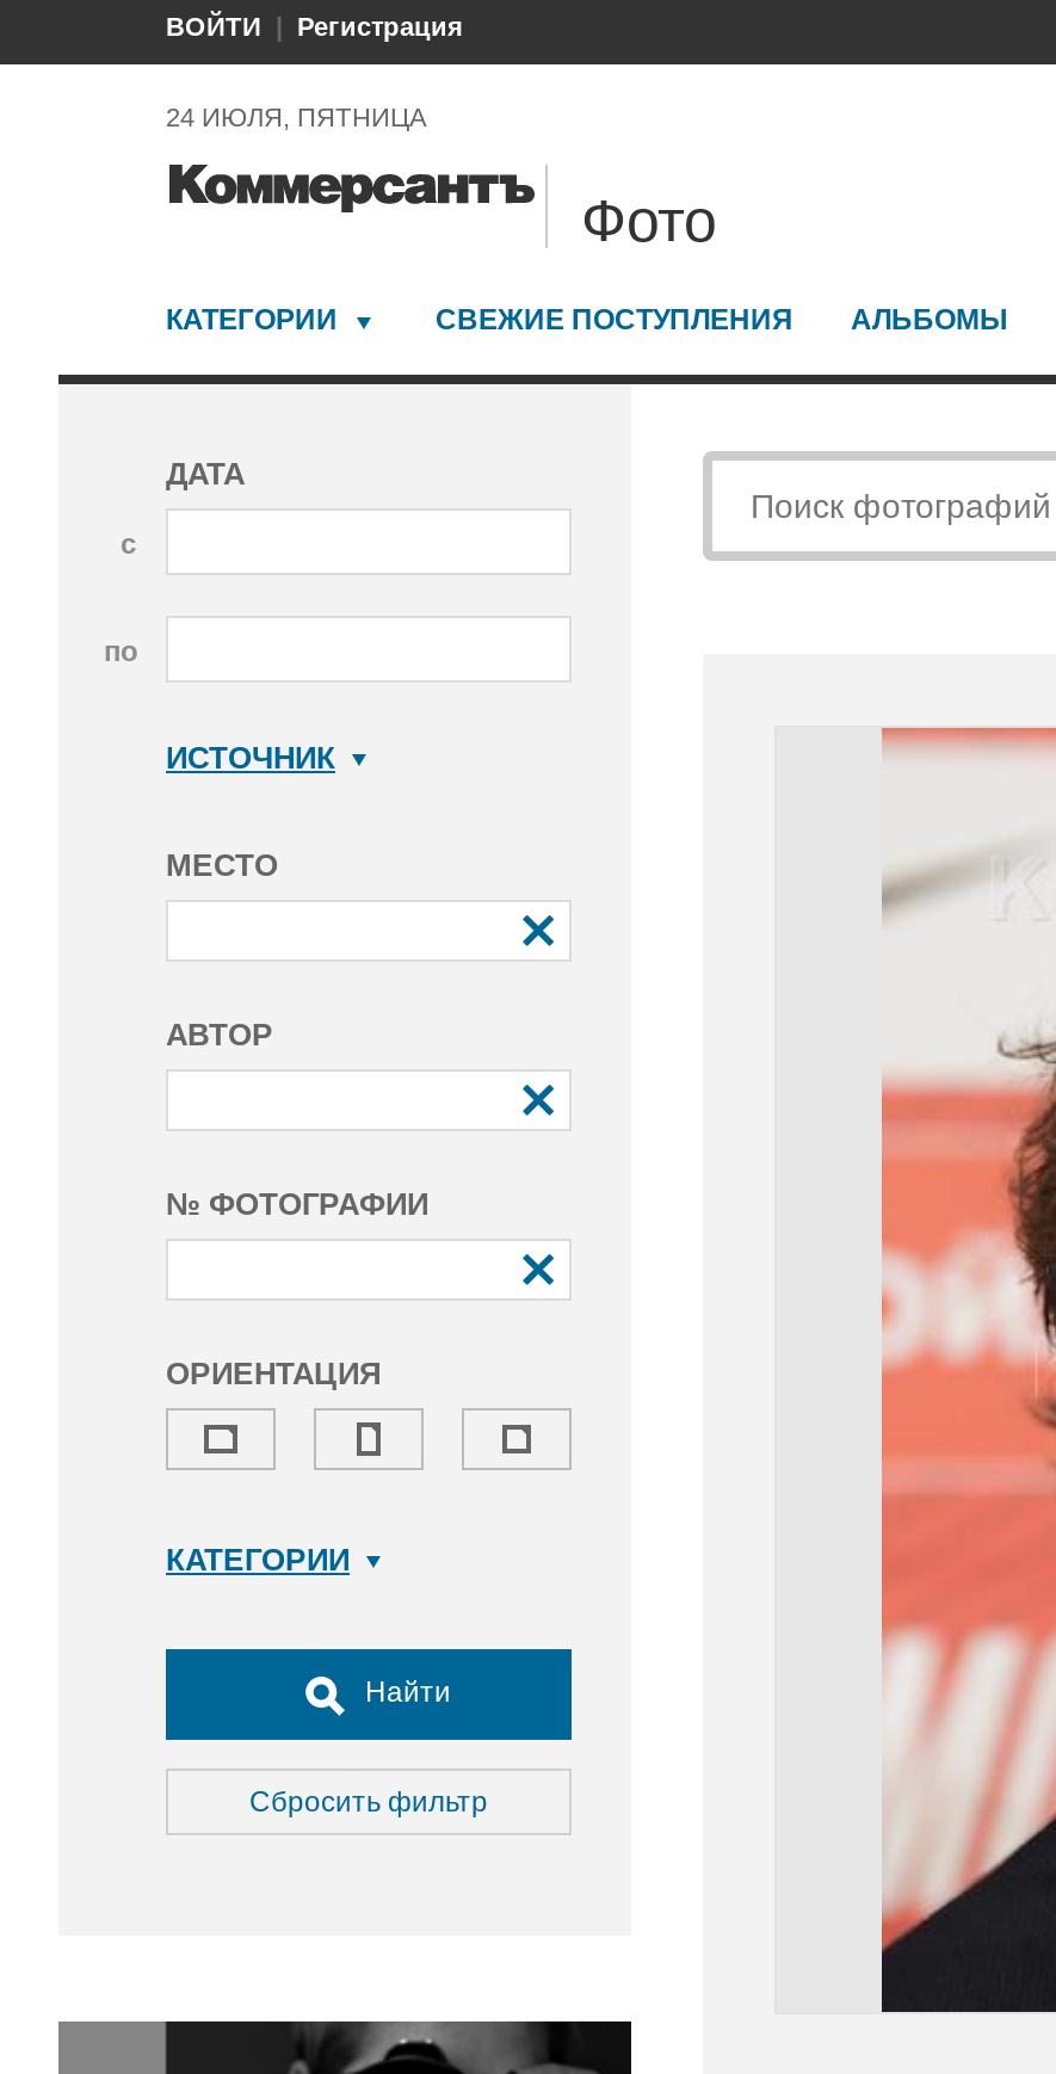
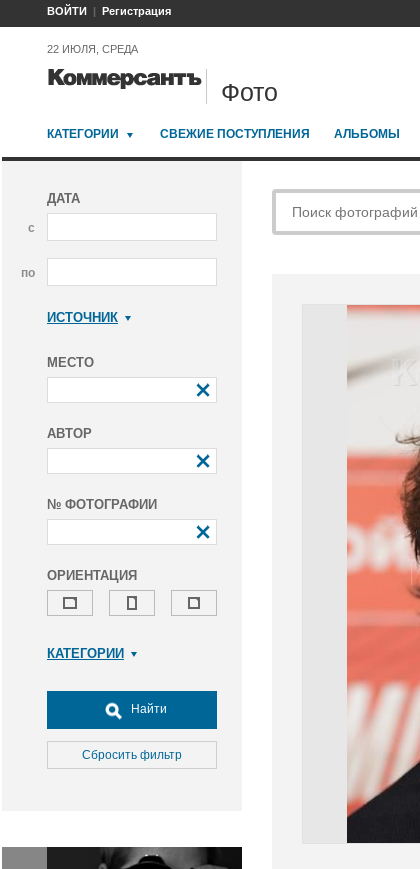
- 24 ИЮЛЯ, ПЯТНИЦА
+ 22 ИЮЛЯ, СРЕДА
